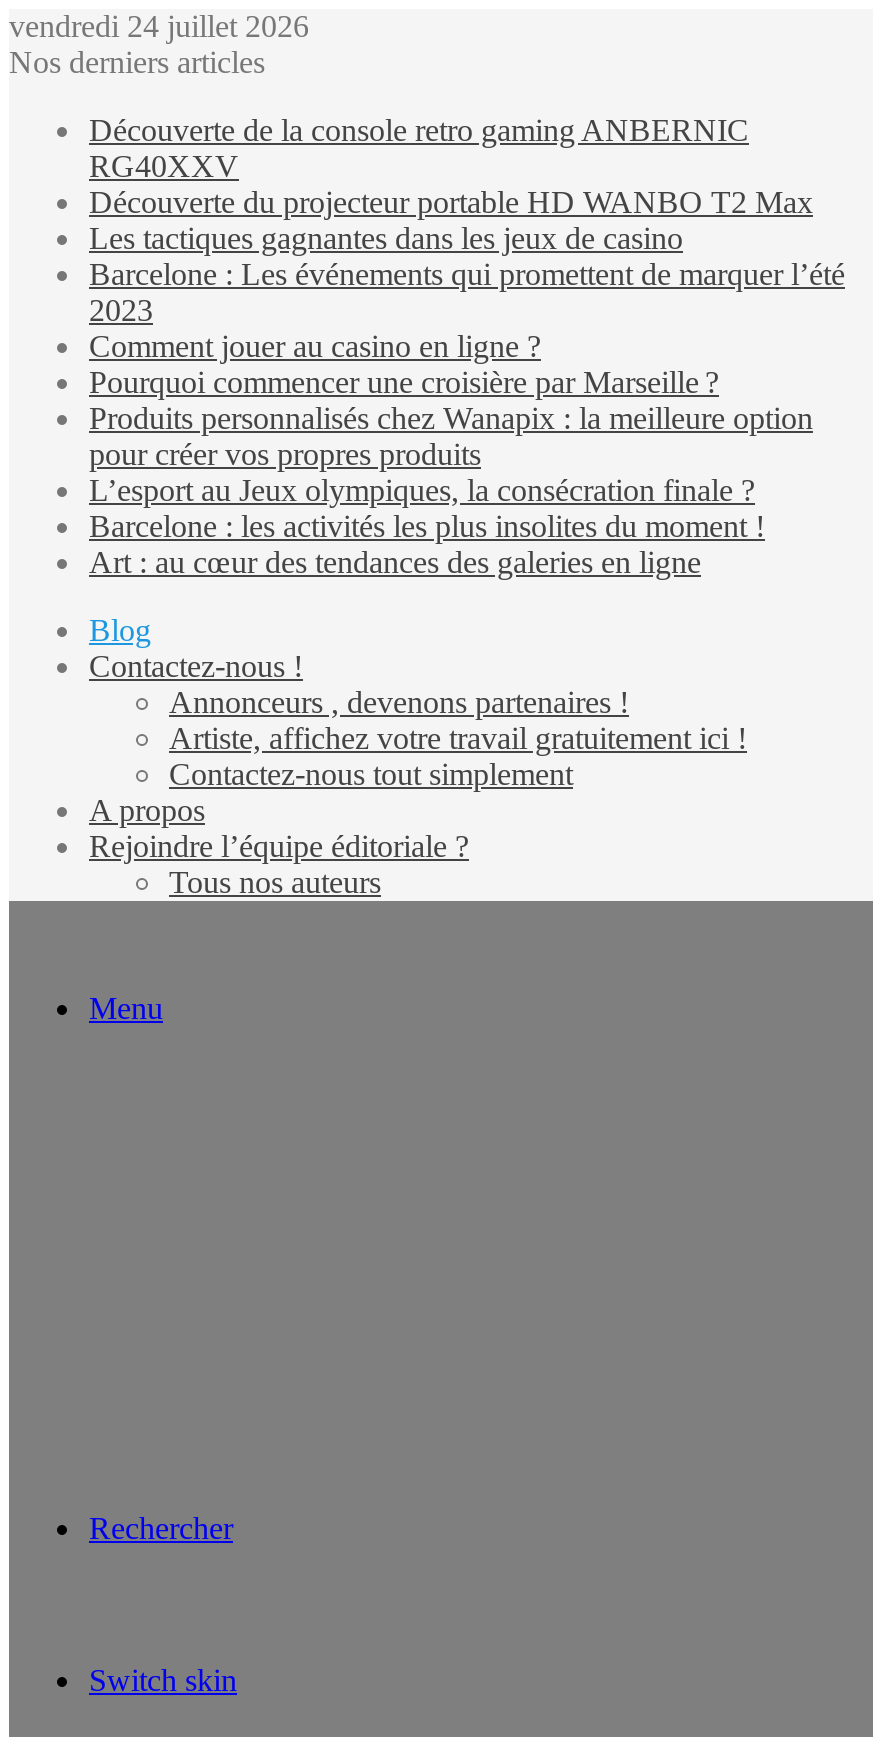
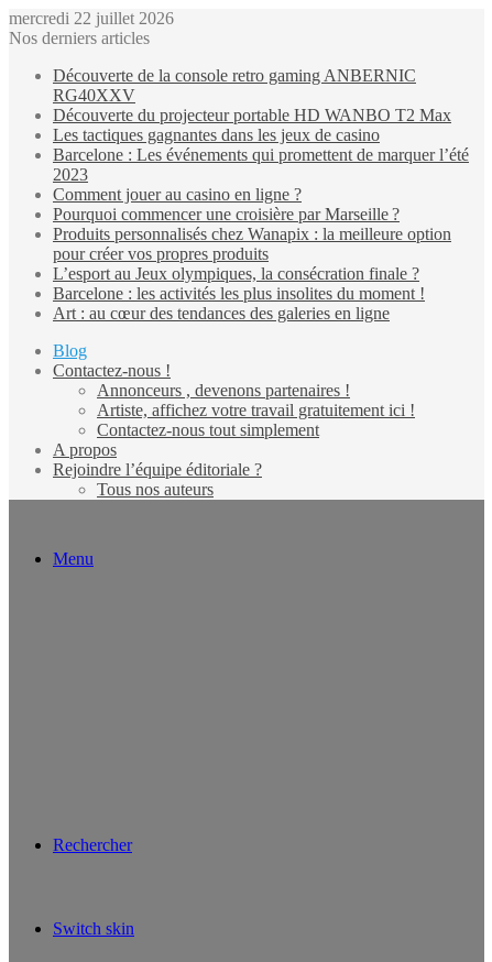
- vendredi 24 juillet 2026
+ mercredi 22 juillet 2026
